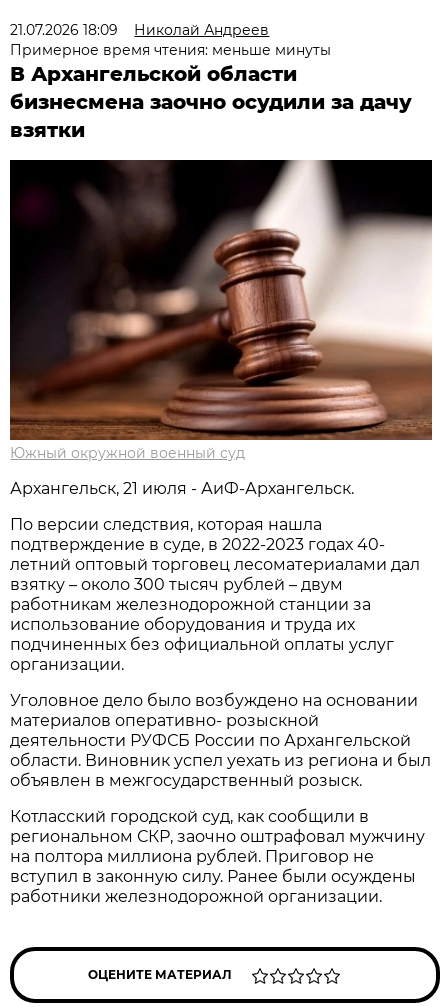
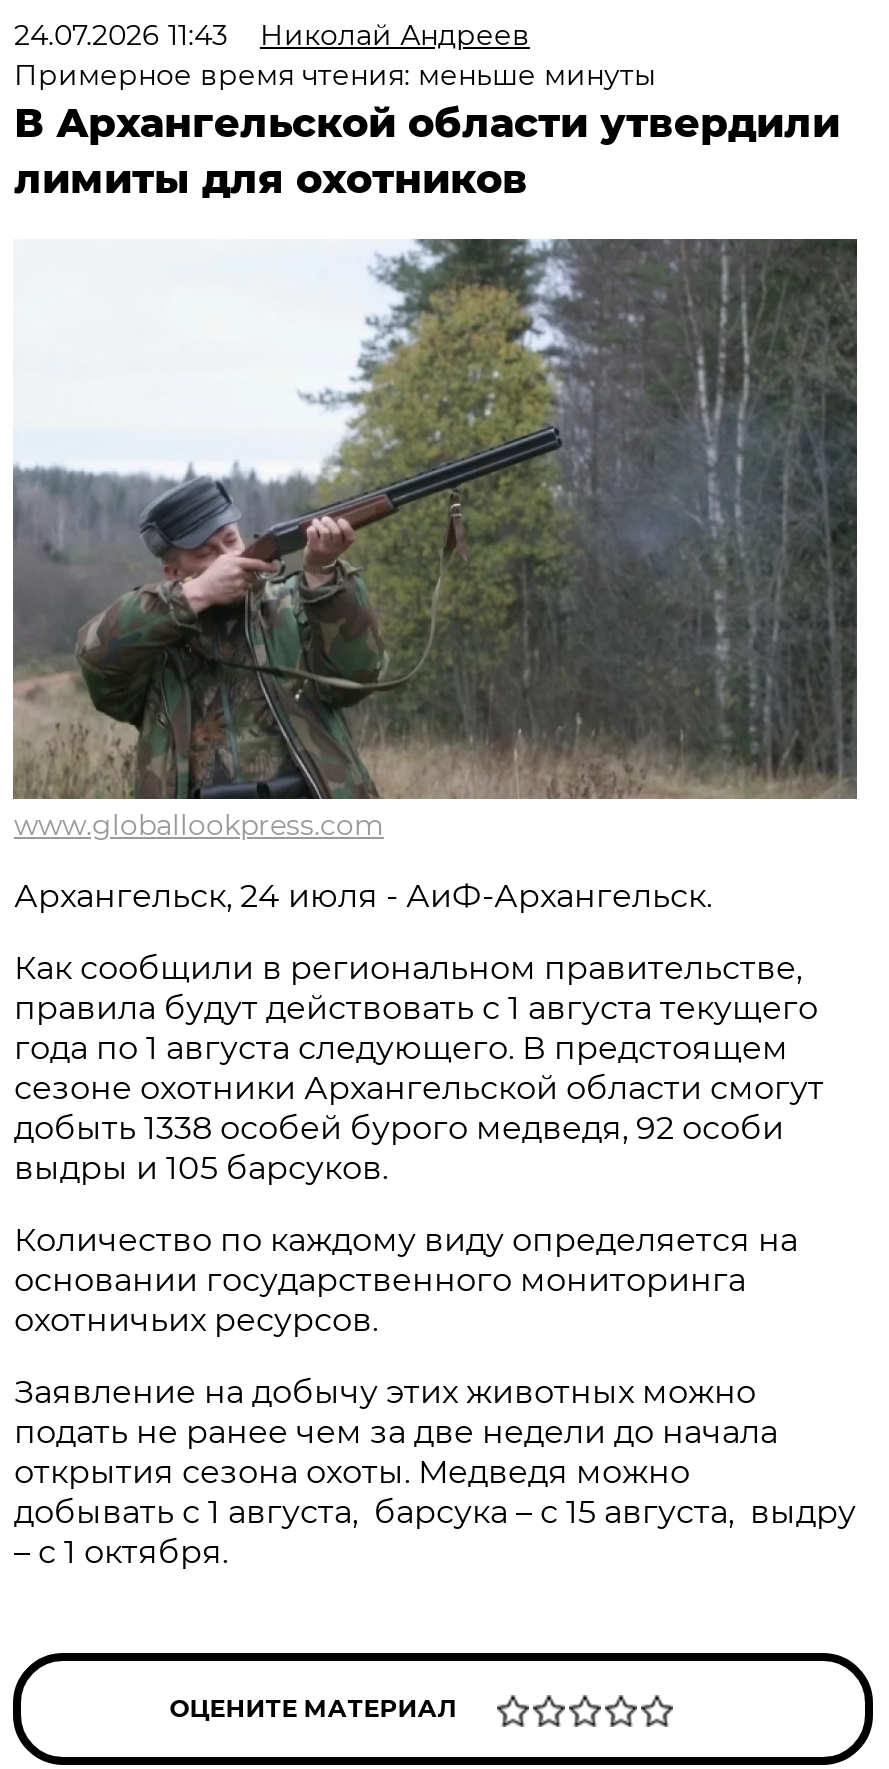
- 21.07.2026 18:09 Николай Андреев
+ 24.07.2026 11:43 Николай Андреев

- В Архангельской области
- бизнесмена заочно осудили за дачу
- взятки
+ В Архангельской области утвердили
+ лимиты для охотников

- [image]
- Южный окружной военный суд
+ [image]
+ www.globallookpress.com

- Архангельск, 21 июля - АиФ-Архангельск.
+ Архангельск, 24 июля - АиФ-Архангельск.

- По версии следствия, которая нашла
- подтверждение в суде, в 2022-2023 годах 40-
- летний оптовый торговец лесоматериалами дал
- взятку – около 300 тысяч рублей – двум
- работникам железнодорожной станции за
- использование оборудования и труда их
- подчиненных без официальной оплаты услуг
- организации.
+ Как сообщили в региональном правительстве,
+ правила будут действовать с 1 августа текущего
+ года по 1 августа следующего. В предстоящем
+ сезоне охотники Архангельской области смогут
+ добыть 1338 особей бурого медведя, 92 особи
+ выдры и 105 барсуков.

- Уголовное дело было возбуждено на основании
- материалов оперативно- розыскной
- деятельности РУФСБ России по Архангельской
- области. Виновник успел уехать из региона и был
- объявлен в межгосударственный розыск.
+ Количество по каждому виду определяется на
+ основании государственного мониторинга
+ охотничьих ресурсов.

- Котласский городской суд, как сообщили в
- региональном СКР, заочно оштрафовал мужчину
- на полтора миллиона рублей. Приговор не
- вступил в законную силу. Ранее были осуждены
- работники железнодорожной организации.
+ Заявление на добычу этих животных можно
+ подать не ранее чем за две недели до начала
+ открытия сезона охоты. Медведя можно
+ добывать с 1 августа, барсука – с 15 августа, выдру
+ – с 1 октября.
